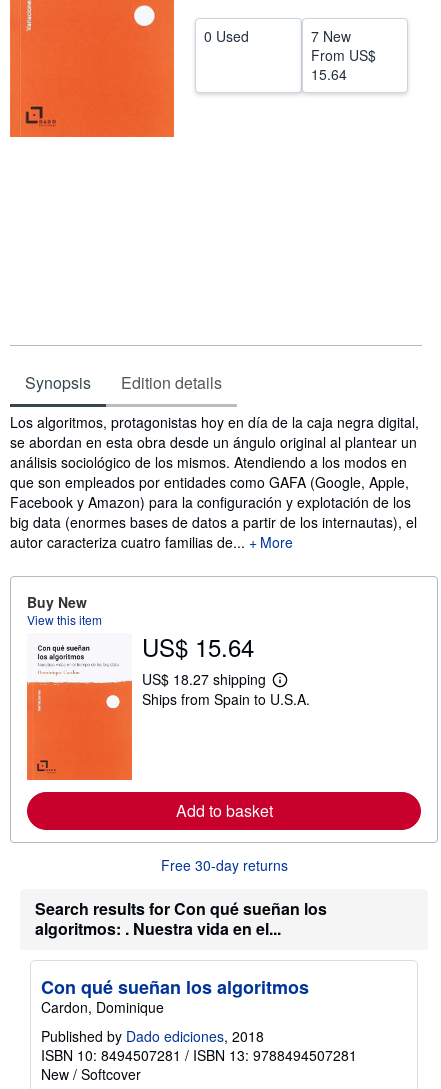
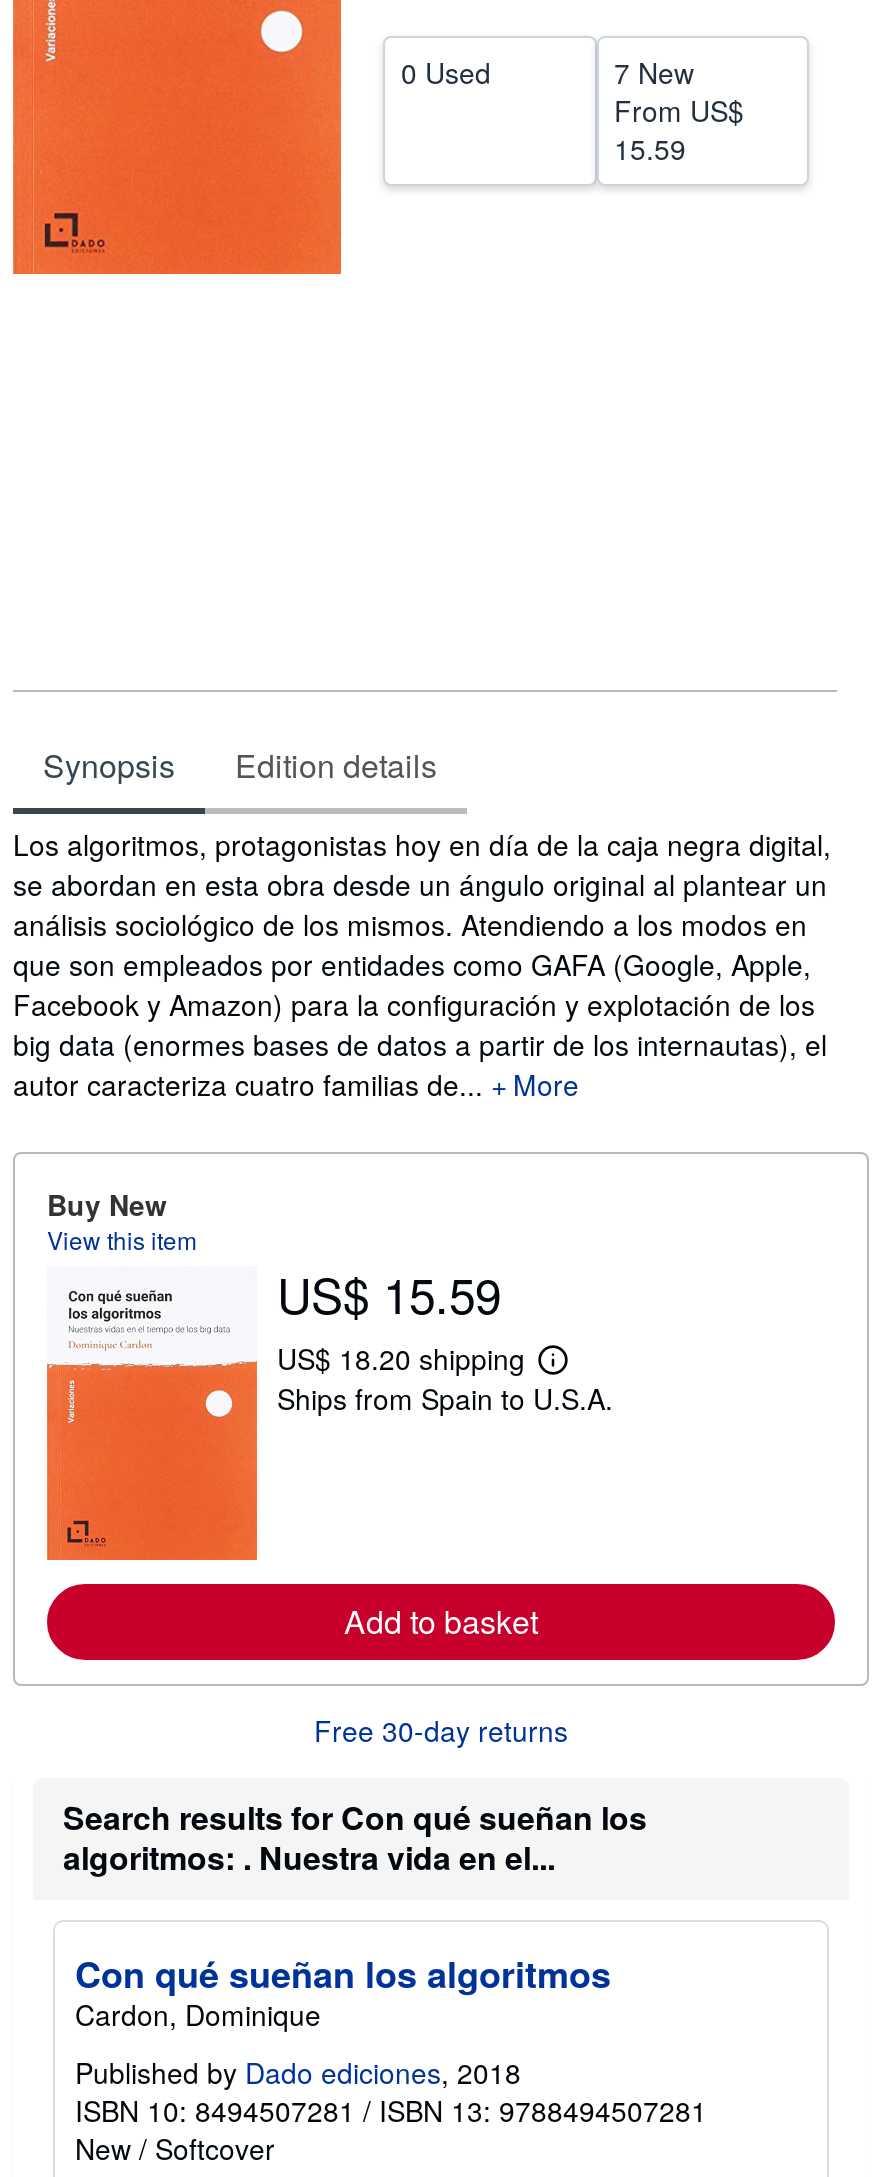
- 15.64
+ 15.59

- US$ 15.64
+ US$ 15.59

- US$ 18.27 shipping L
+ US$ 18.20 shipping L
